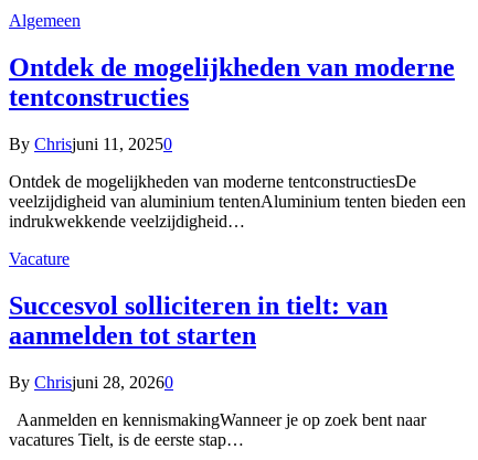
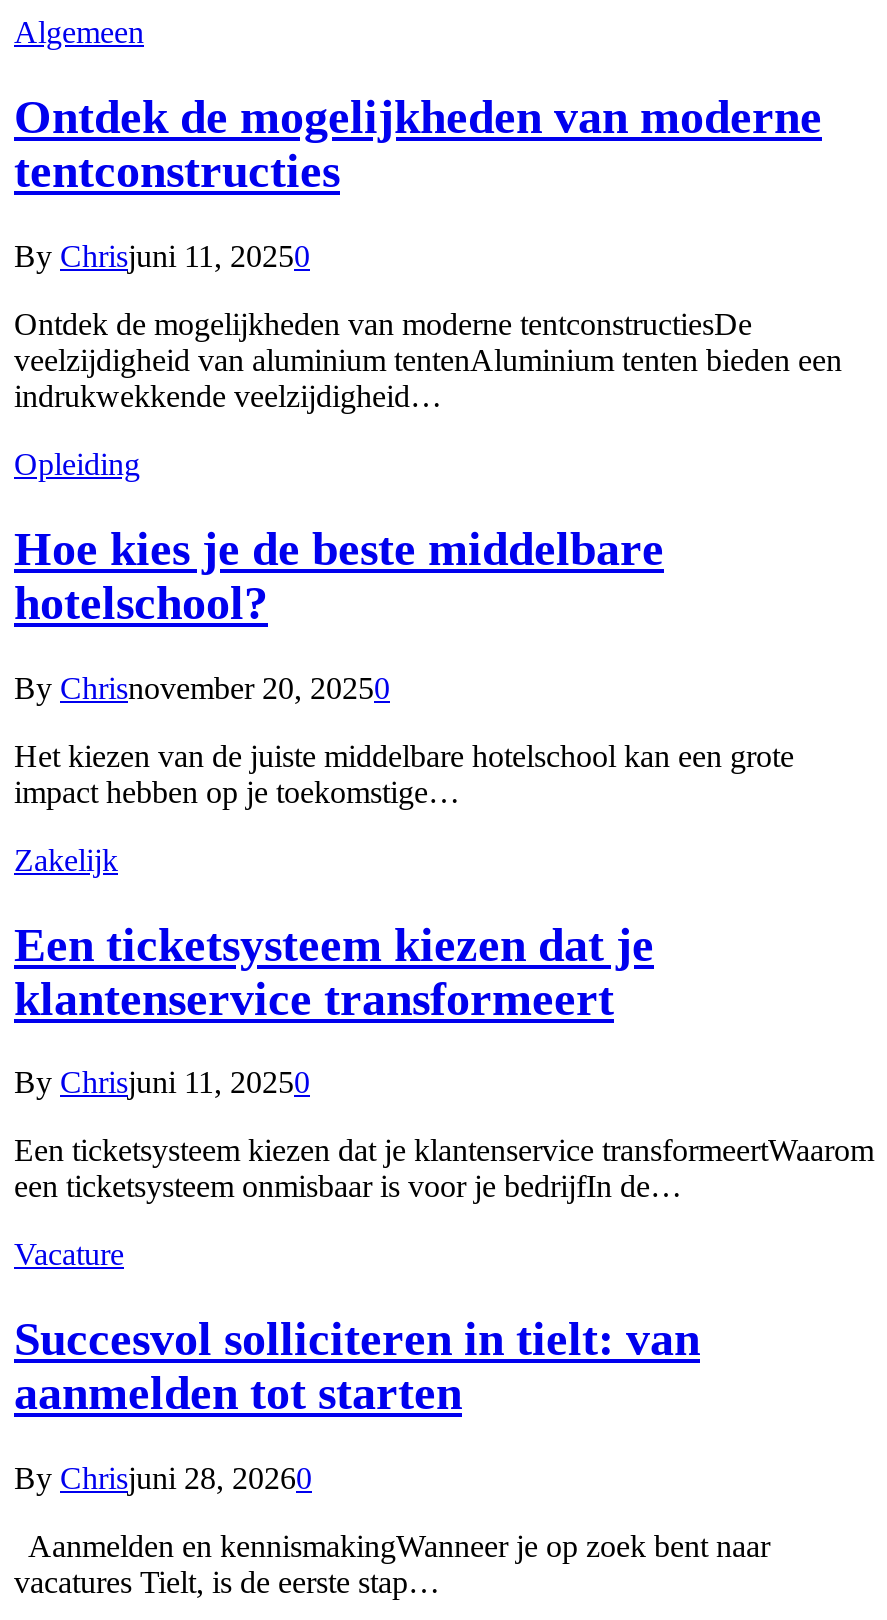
+ Opleiding
+ Hoe kies je de beste middelbare
+ hotelschool?
+ By Chrisnovember 20, 20250
+ Het kiezen van de juiste middelbare hotelschool kan een grote
+ impact hebben op je toekomstige…
+ Zakelijk
+ Een ticketsysteem kiezen dat je
+ klantenservice transformeert
+ By Chrisjuni 11, 20250
+ Een ticketsysteem kiezen dat je klantenservice transformeertWaarom
+ een ticketsysteem onmisbaar is voor je bedrijfIn de…
